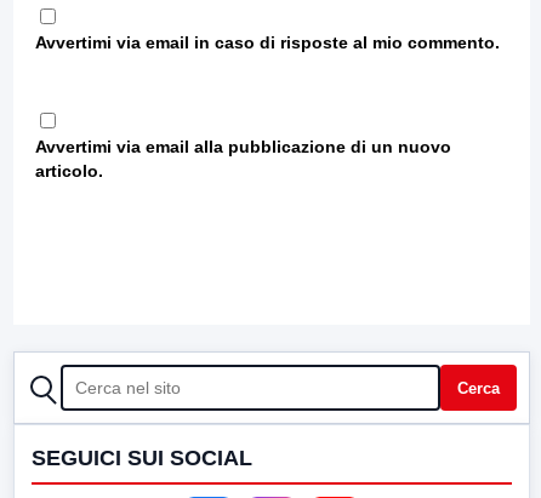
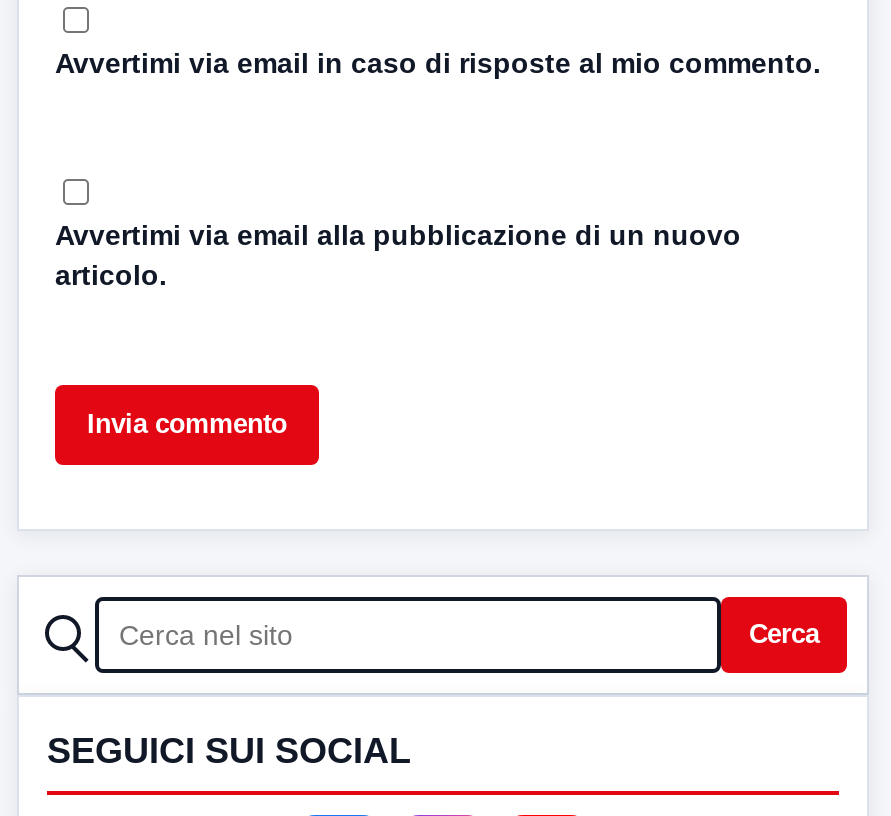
+ [image]
